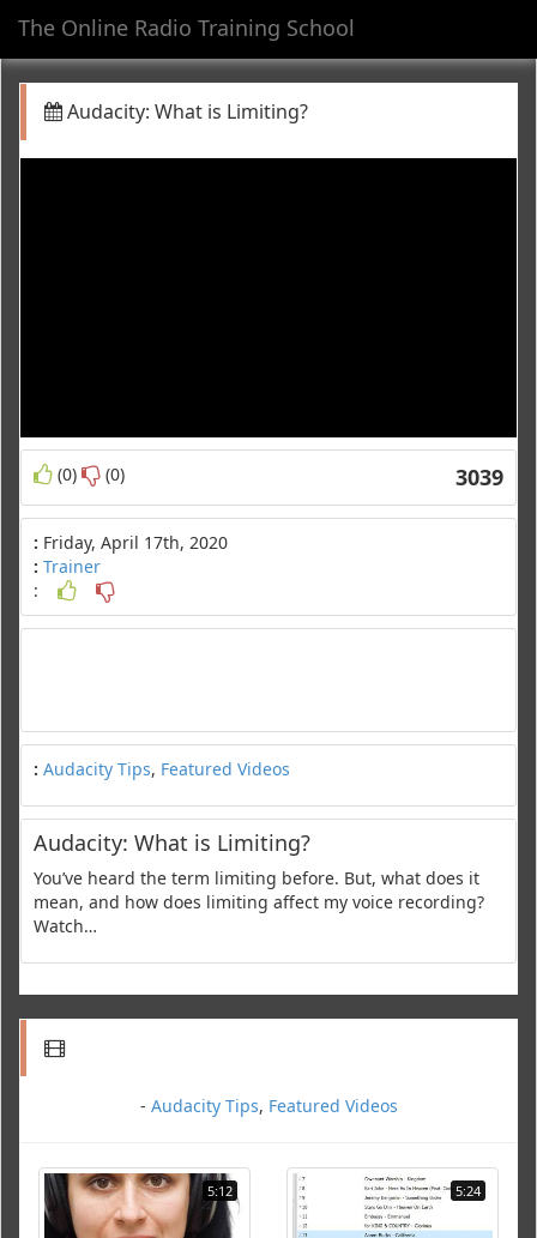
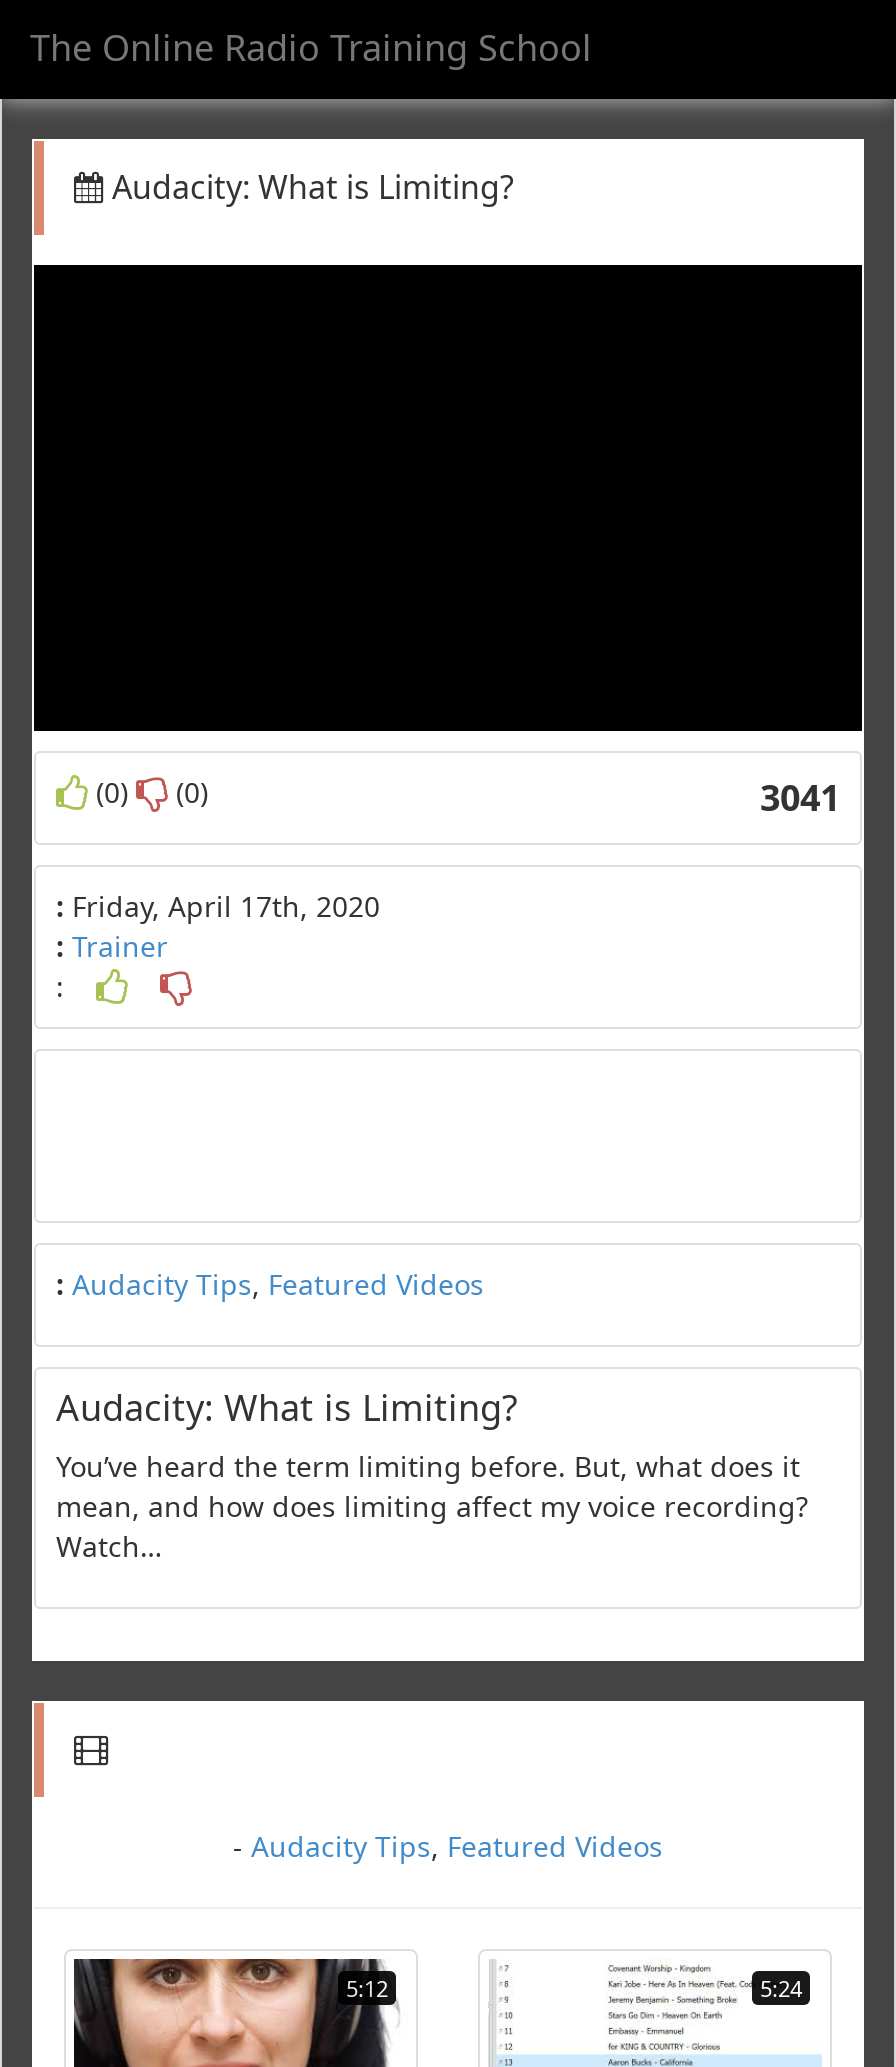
- 3039
+ 3041
